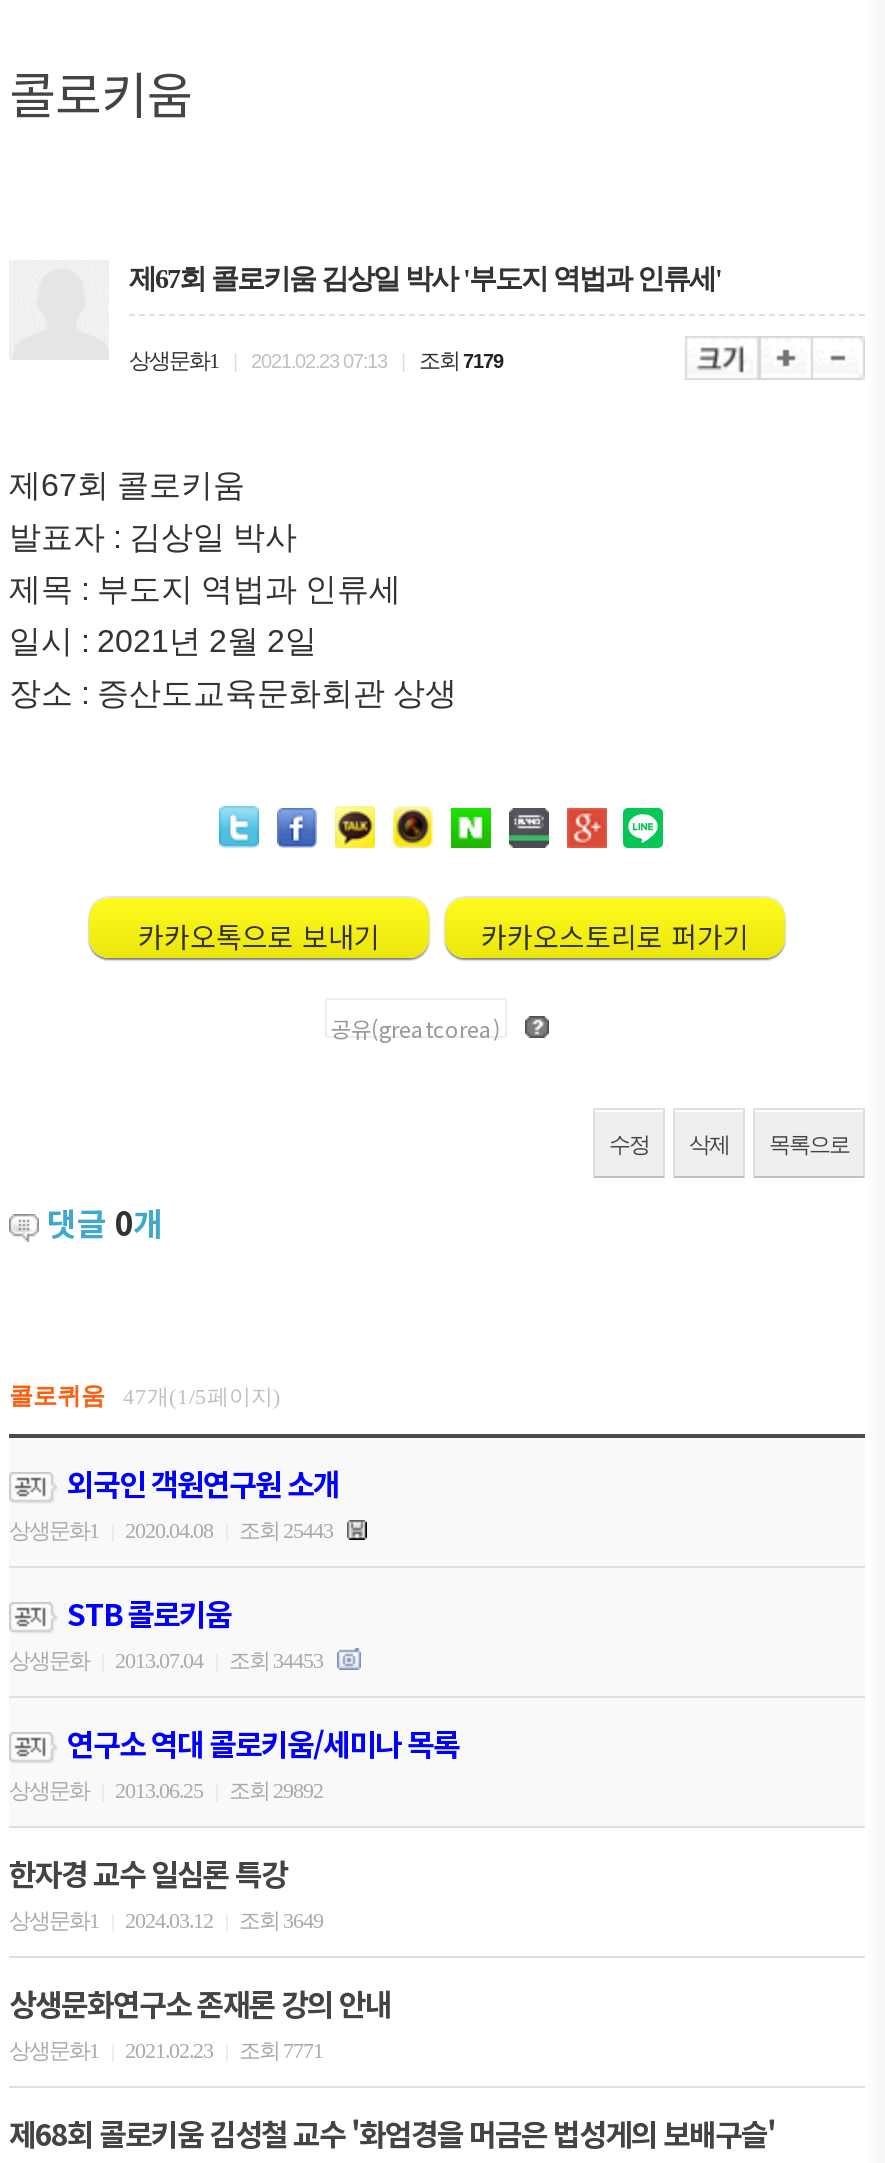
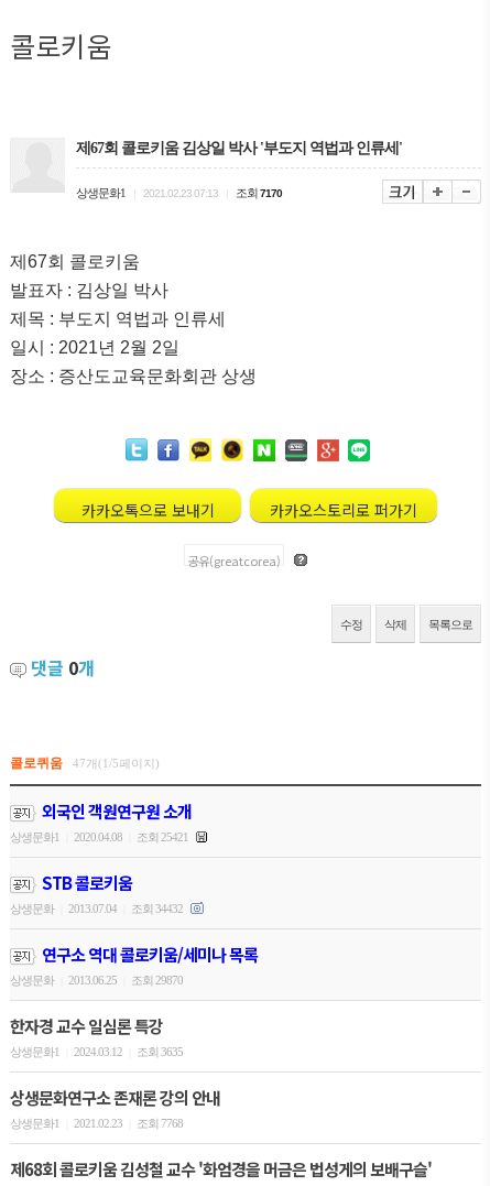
- 상생문화1 2021.02.23 07:13 조회 7179
+ 상생문화1 2021.02.23 07:13 조회 7170

- 상생문화1 2020.04.08 조회 25443
+ 상생문화1 2020.04.08 조회 25421

- 상생문화 2013.07.04 조회 34453
+ 상생문화 2013.07.04 조회 34432

- 상생문화 2013.06.25 조회 29892
+ 상생문화 2013.06.25 조회 29870

- 상생문화1 2024.03.12 조회 3649
+ 상생문화1 2024.03.12 조회 3635

- 상생문화1 2021.02.23 조회 7771
+ 상생문화1 2021.02.23 조회 7768
